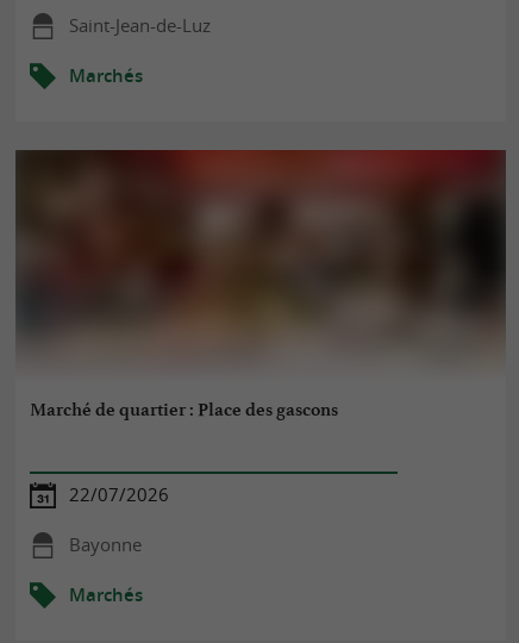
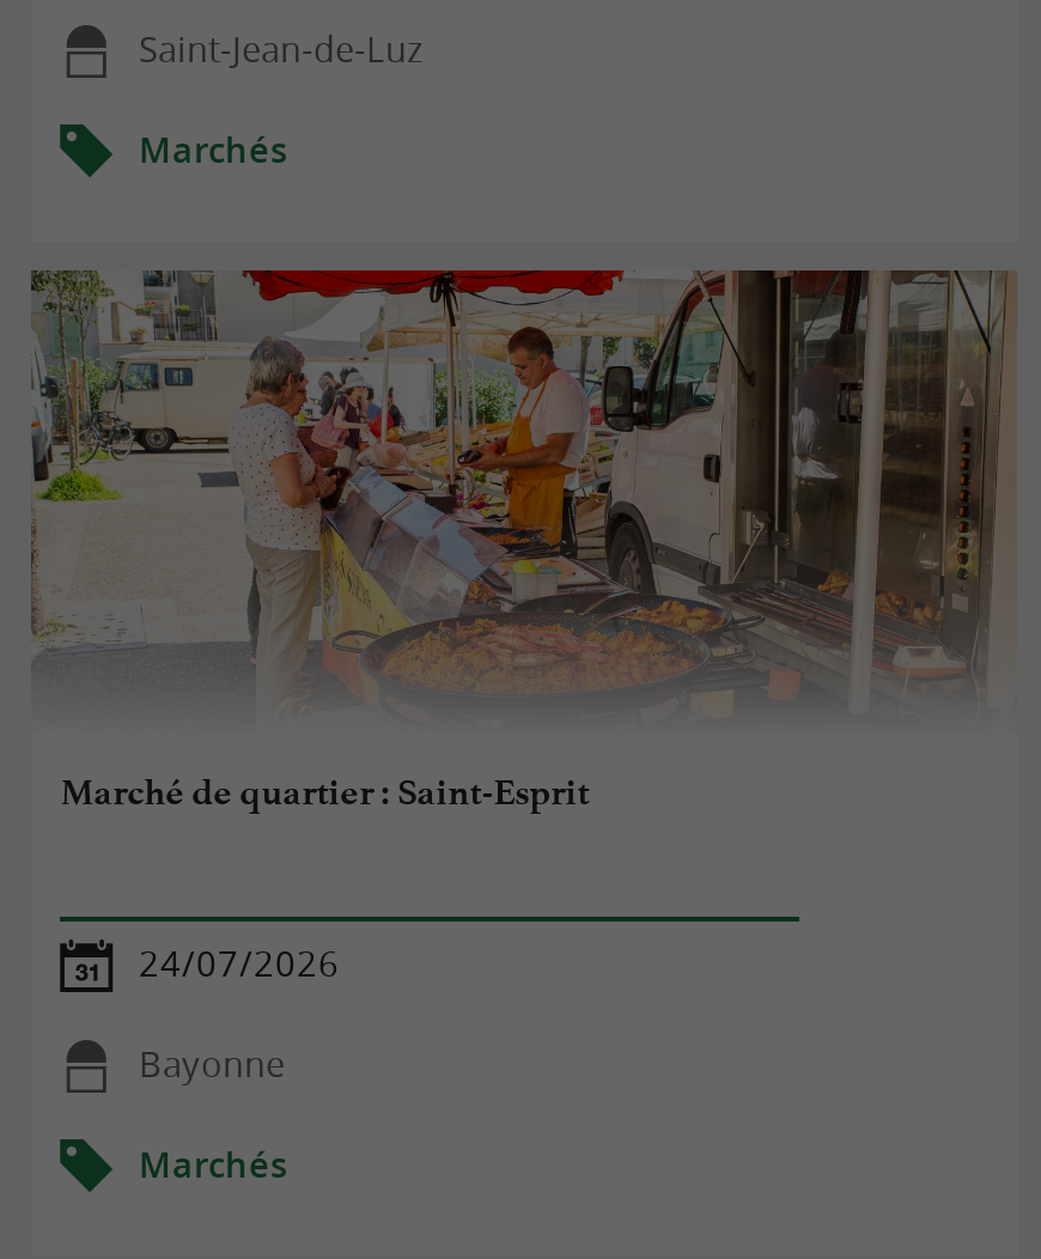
- [image]
- Marché de quartier : Place des gascons
+ [image]
+ Marché de quartier : Saint-Esprit

- 22/07/2026
+ 24/07/2026
